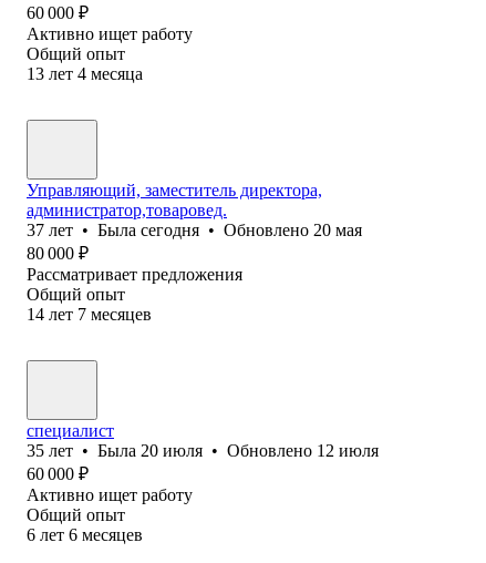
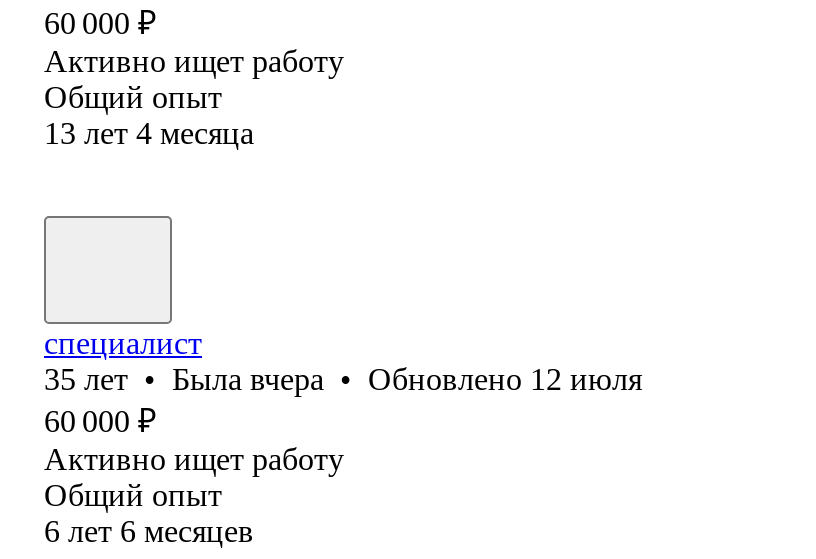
- Управляющий, заместитель директора,
- администратор,товаровед.
- 37 лет • Была сегодня • Обновлено 20 мая
- 80 000 ₽
- Рассматривает предложения
- Общий опыт
- 14 лет 7 месяцев

- 35 лет • Была 20 июля • Обновлено 12 июля
+ 35 лет • Была вчера • Обновлено 12 июля
